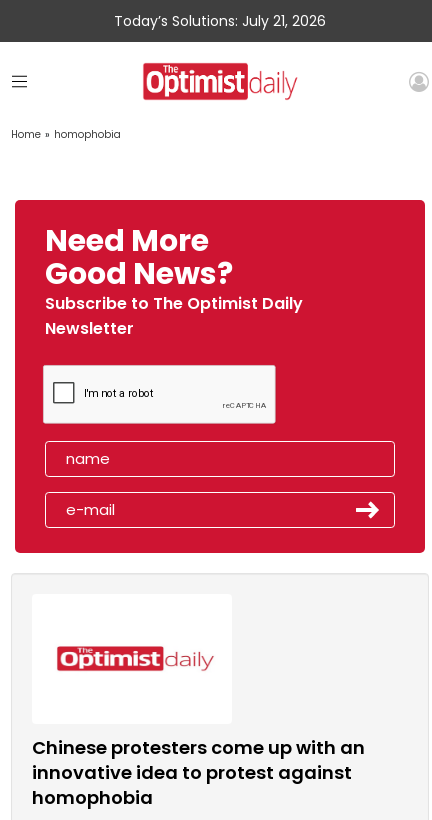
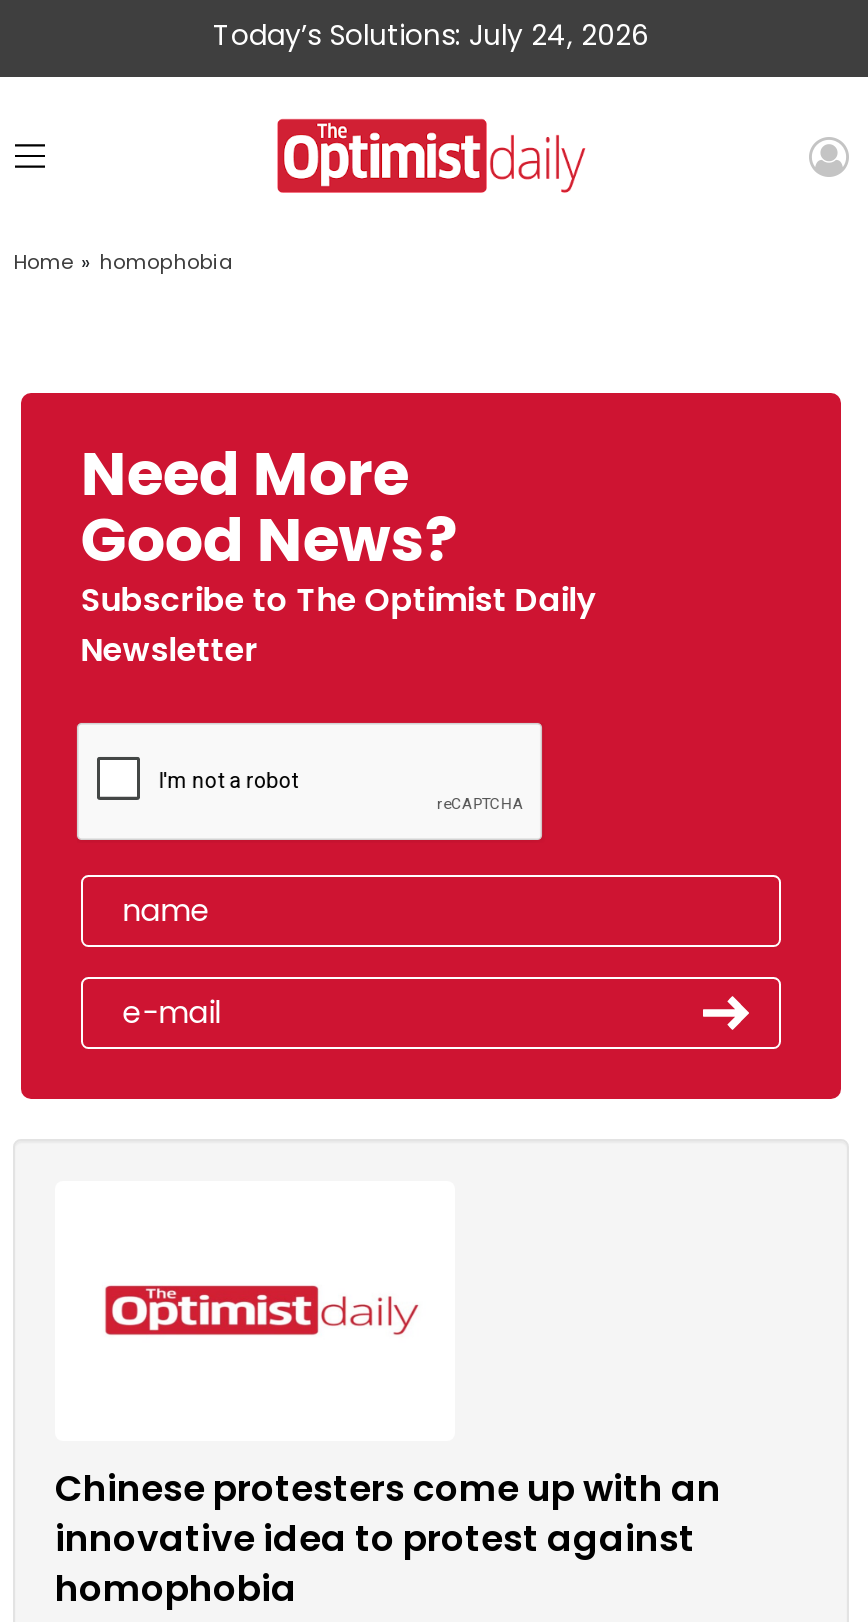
- Today’s Solutions: July 21, 2026
+ Today’s Solutions: July 24, 2026
